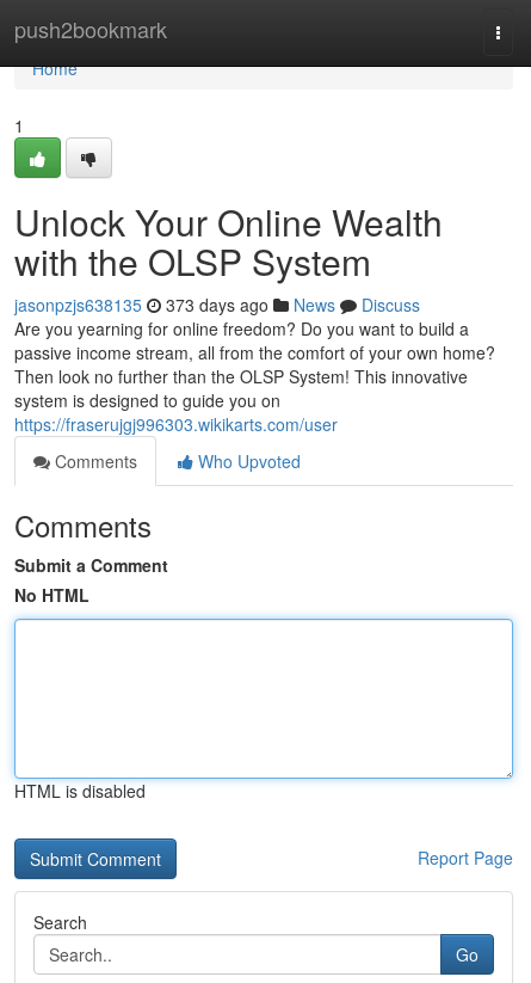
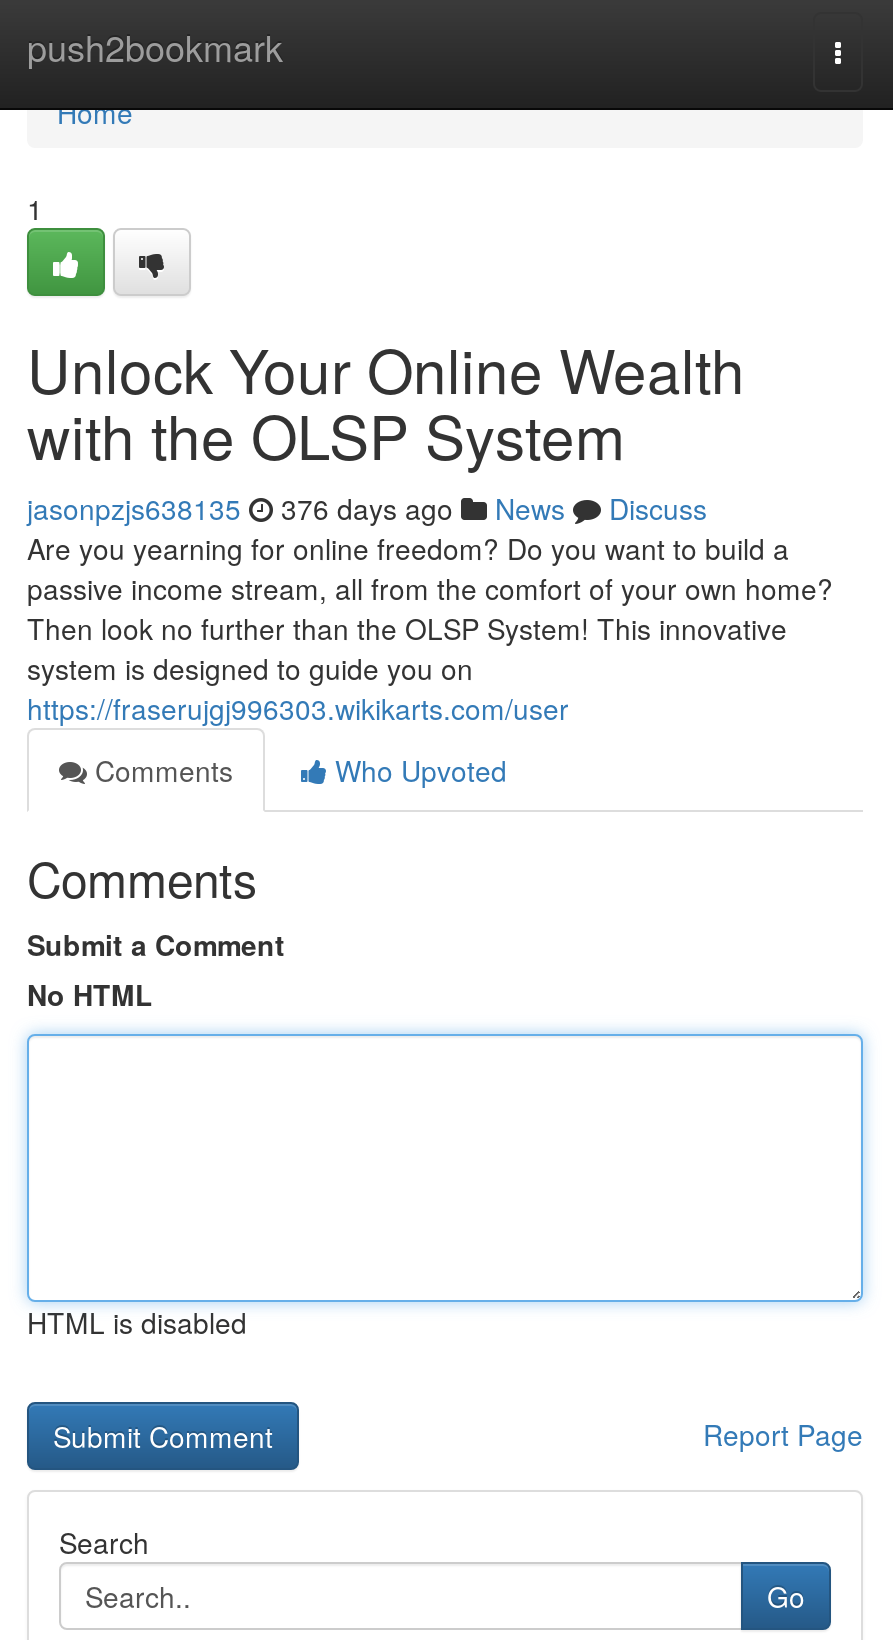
- jasonpzjs638135 373 days ago News Discuss
+ jasonpzjs638135 376 days ago News Discuss
